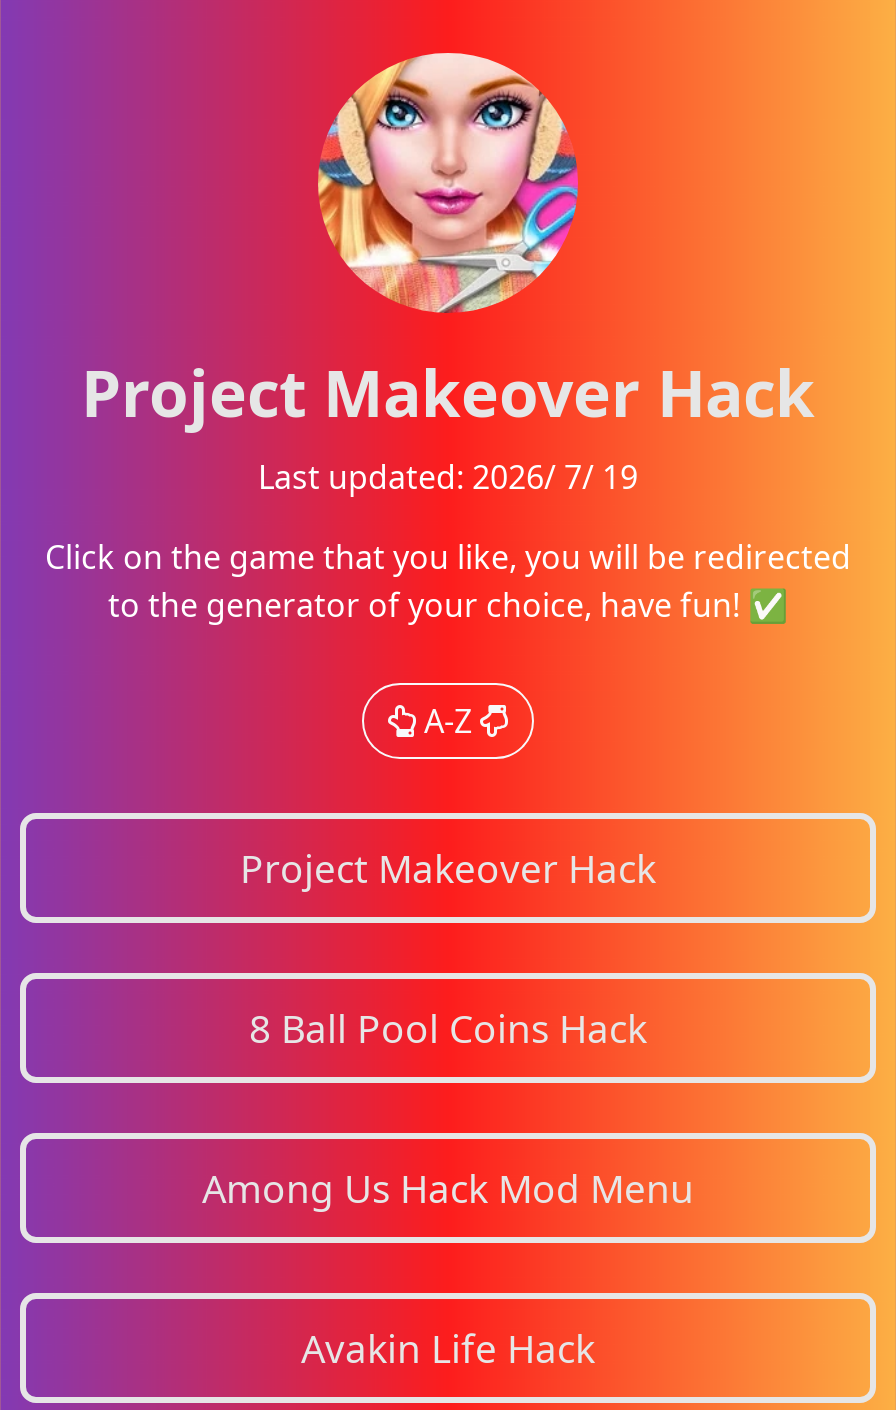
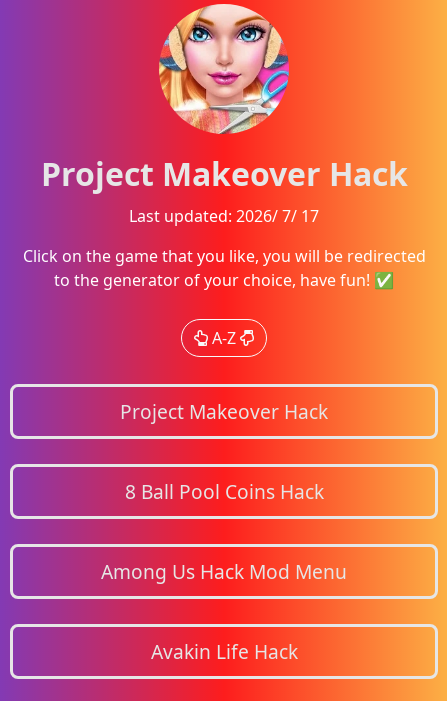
- Last updated: 2026/ 7/ 19
+ Last updated: 2026/ 7/ 17
